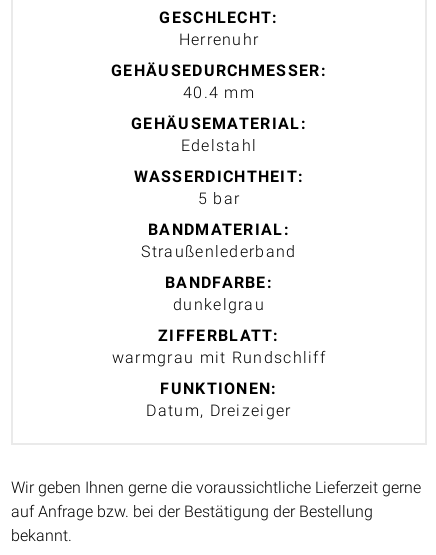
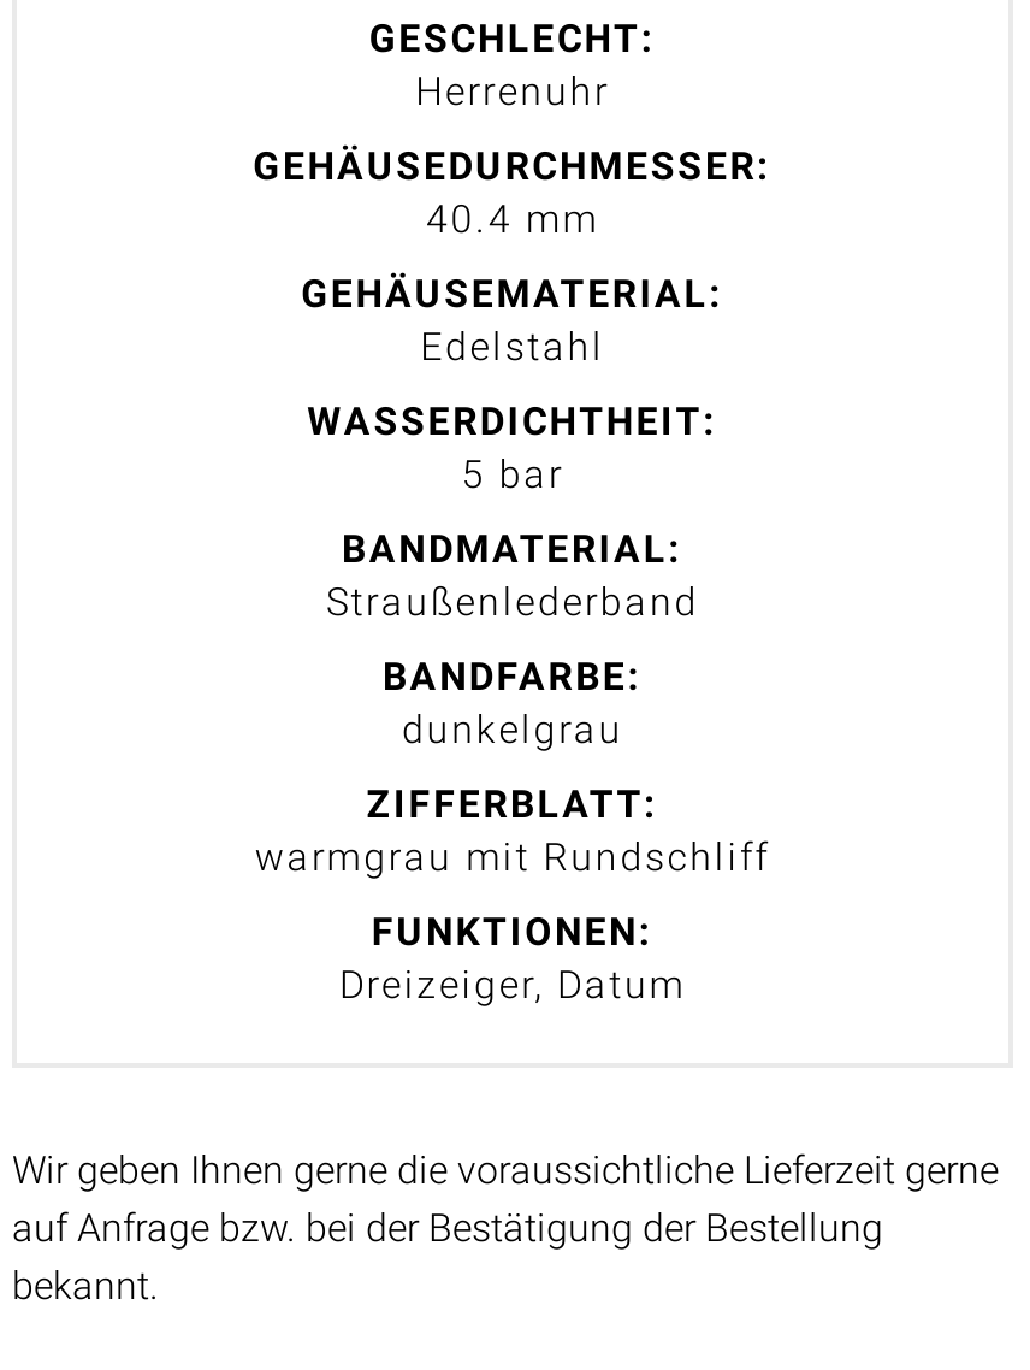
- Datum, Dreizeiger
+ Dreizeiger, Datum
